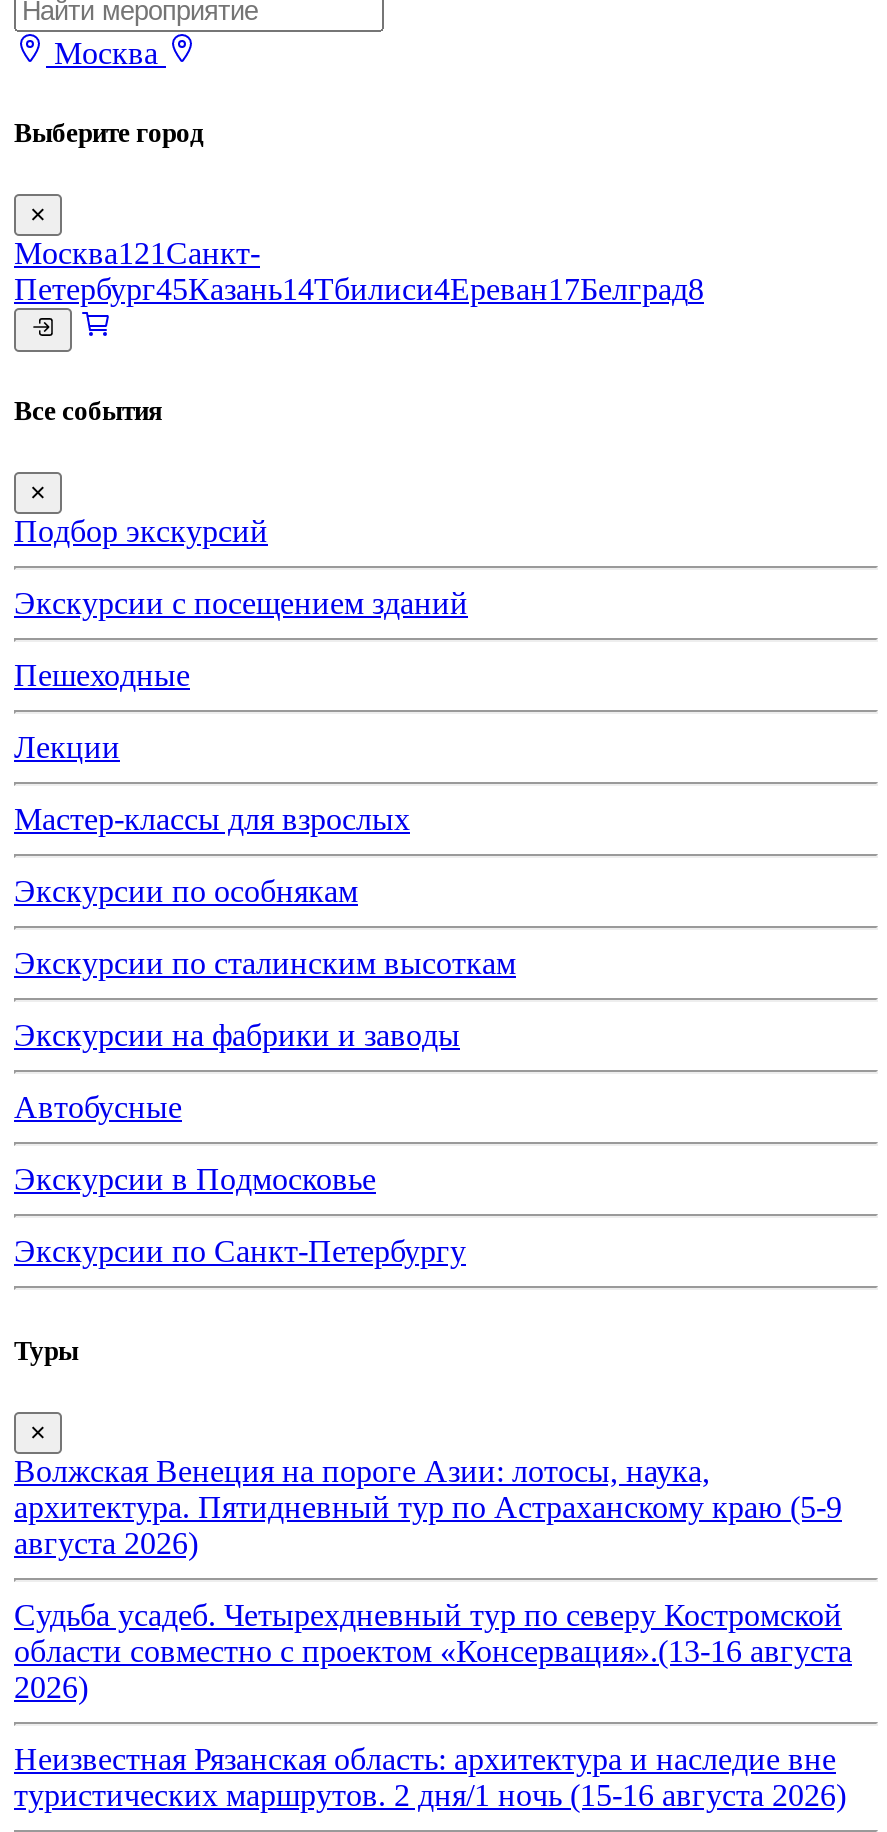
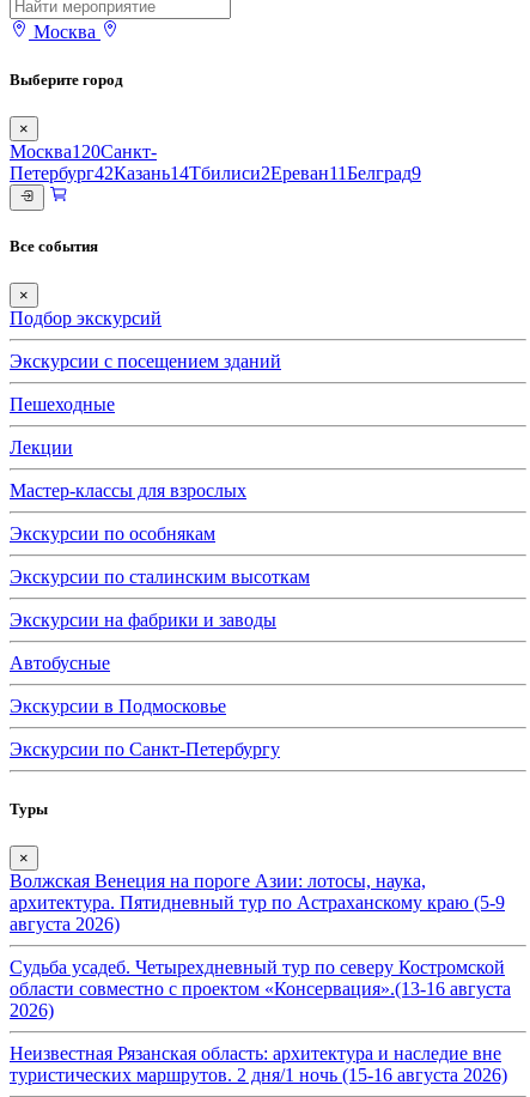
- Москва121 Санкт-
+ Москва120 Санкт-

- Петербург45Казань14Тбилиси4Ереван17Белград8
+ Петербург42Казань14Тбилиси2Ереван11Белград9
